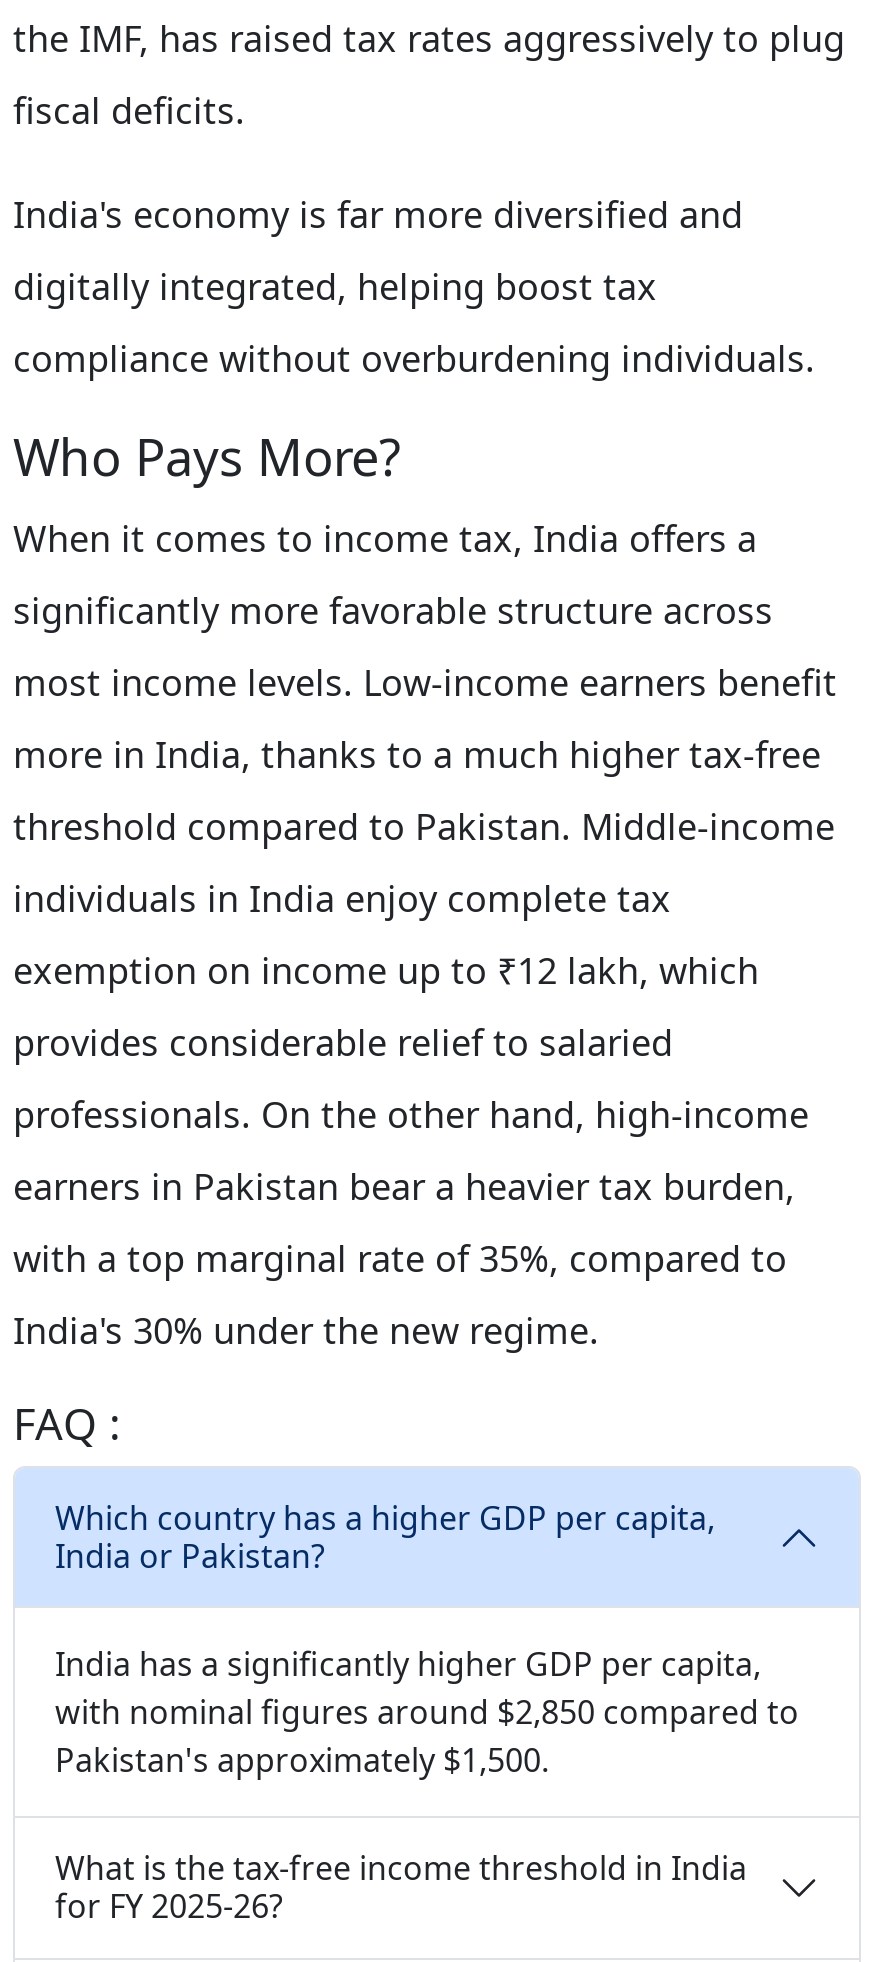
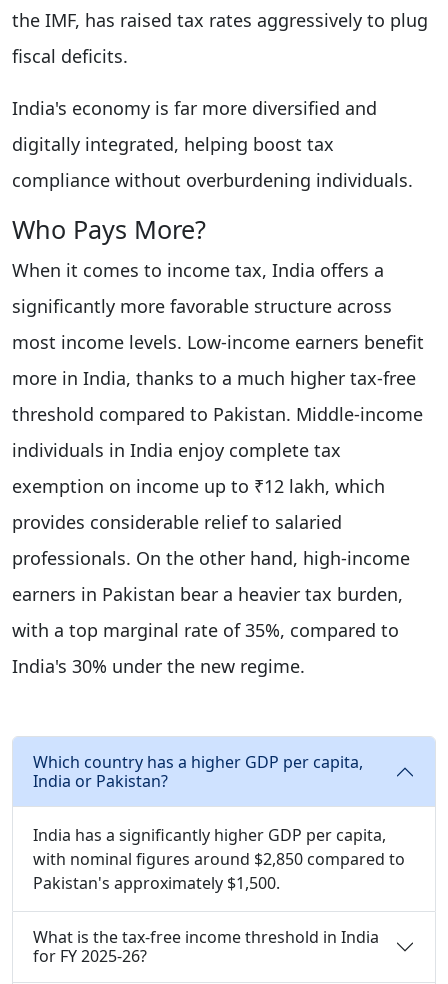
- FAQ :
